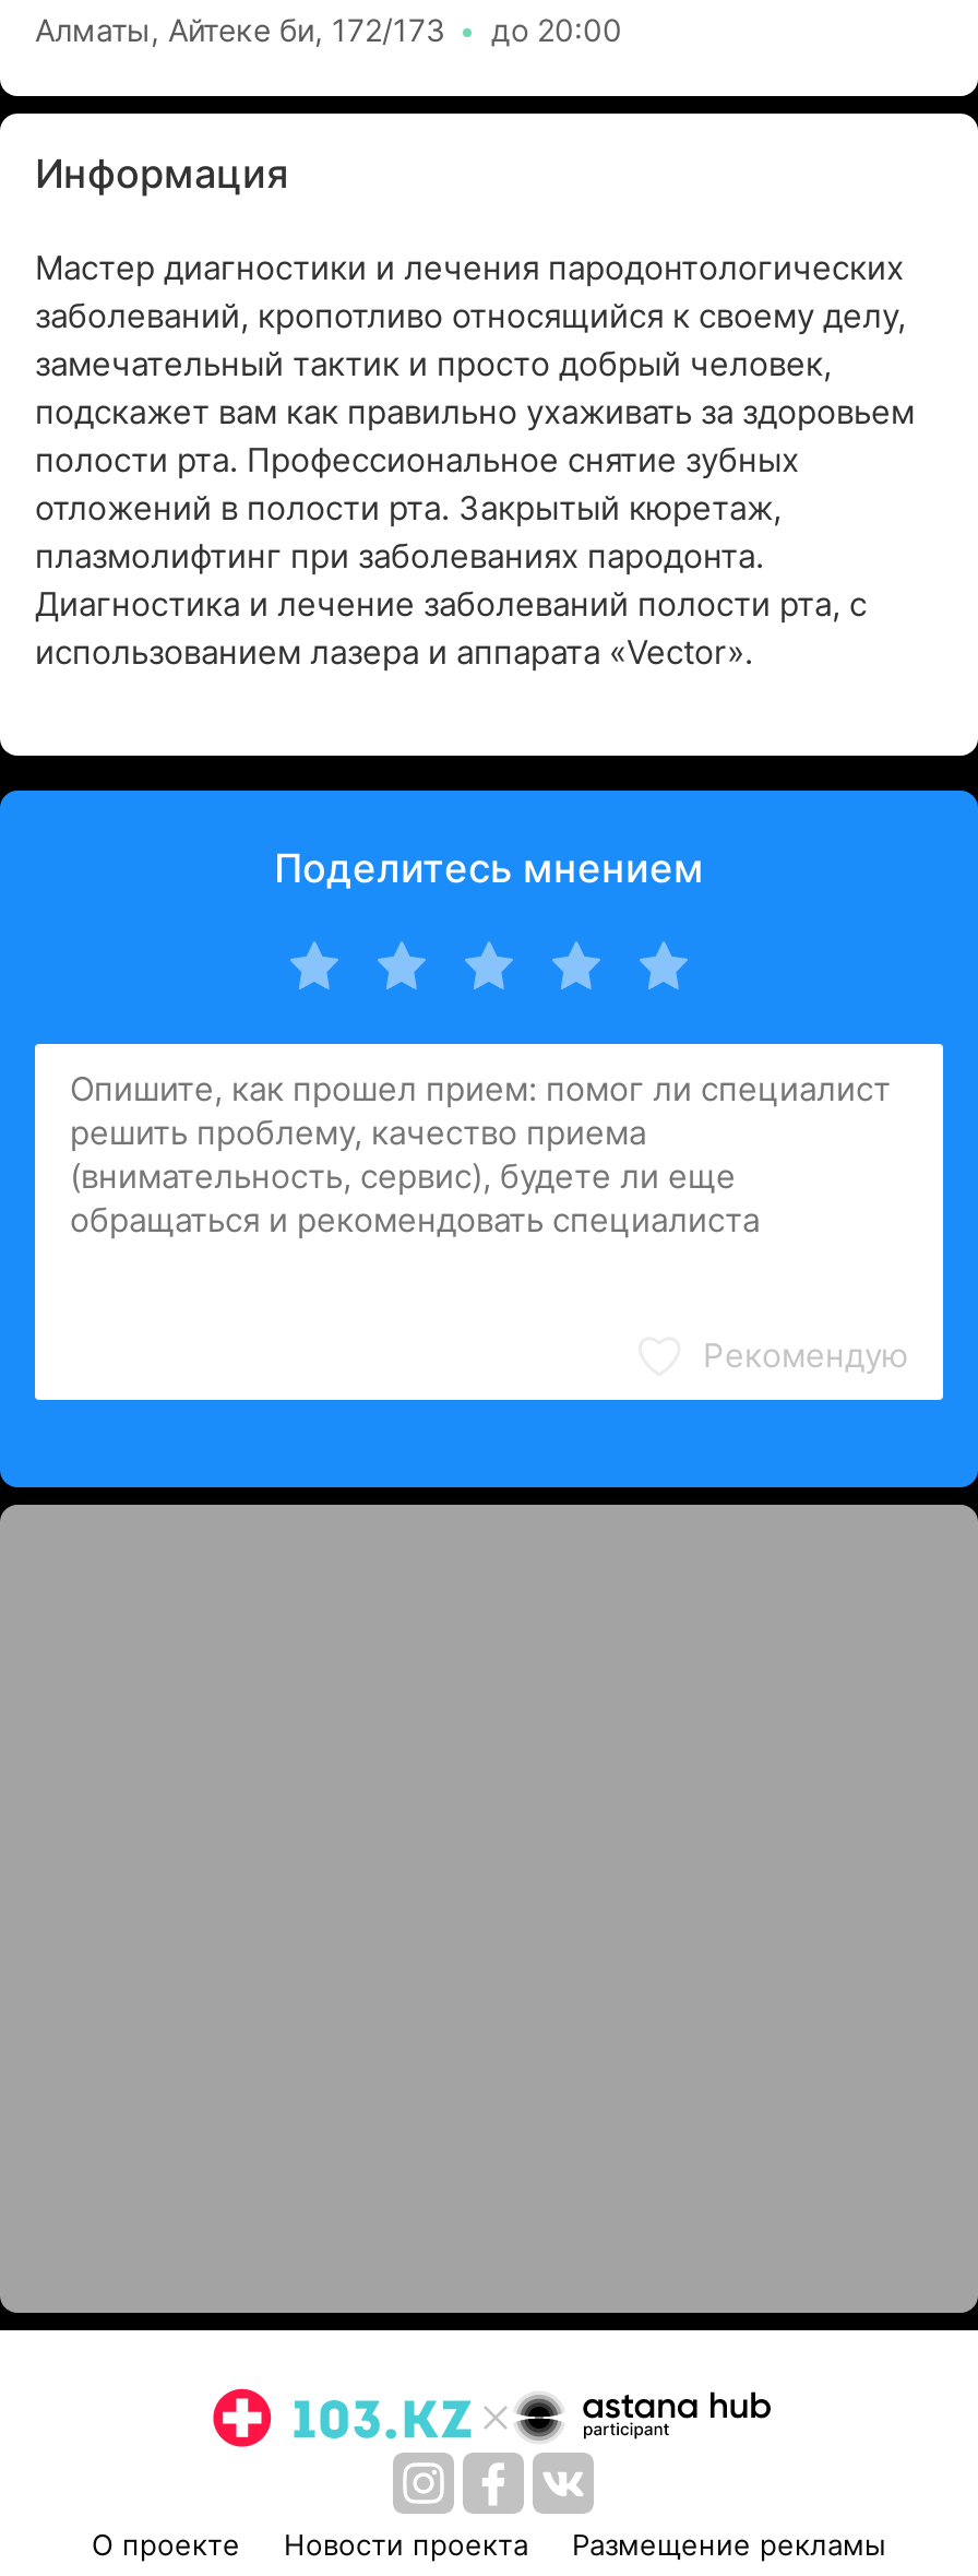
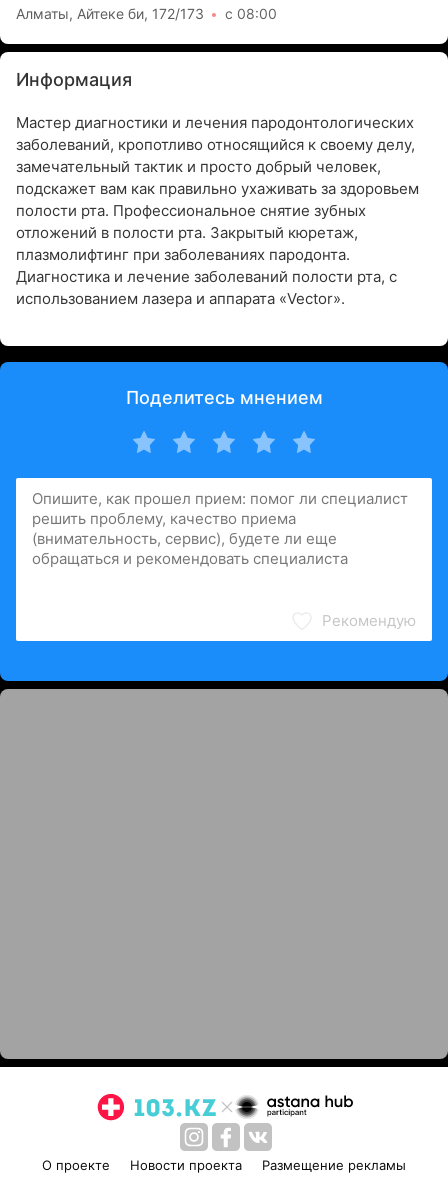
- Алматы, Айтеке би, 172/173 до 20:00
+ Алматы, Айтеке би, 172/173 с 08:00
